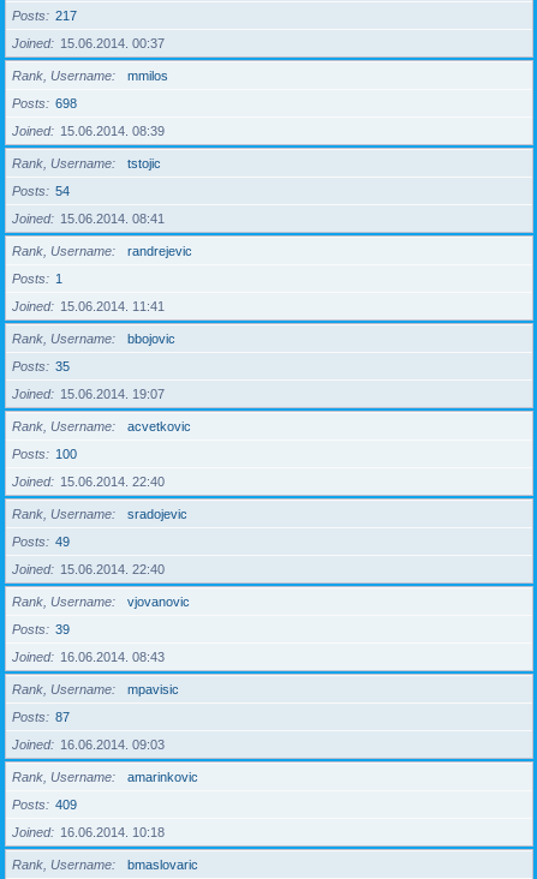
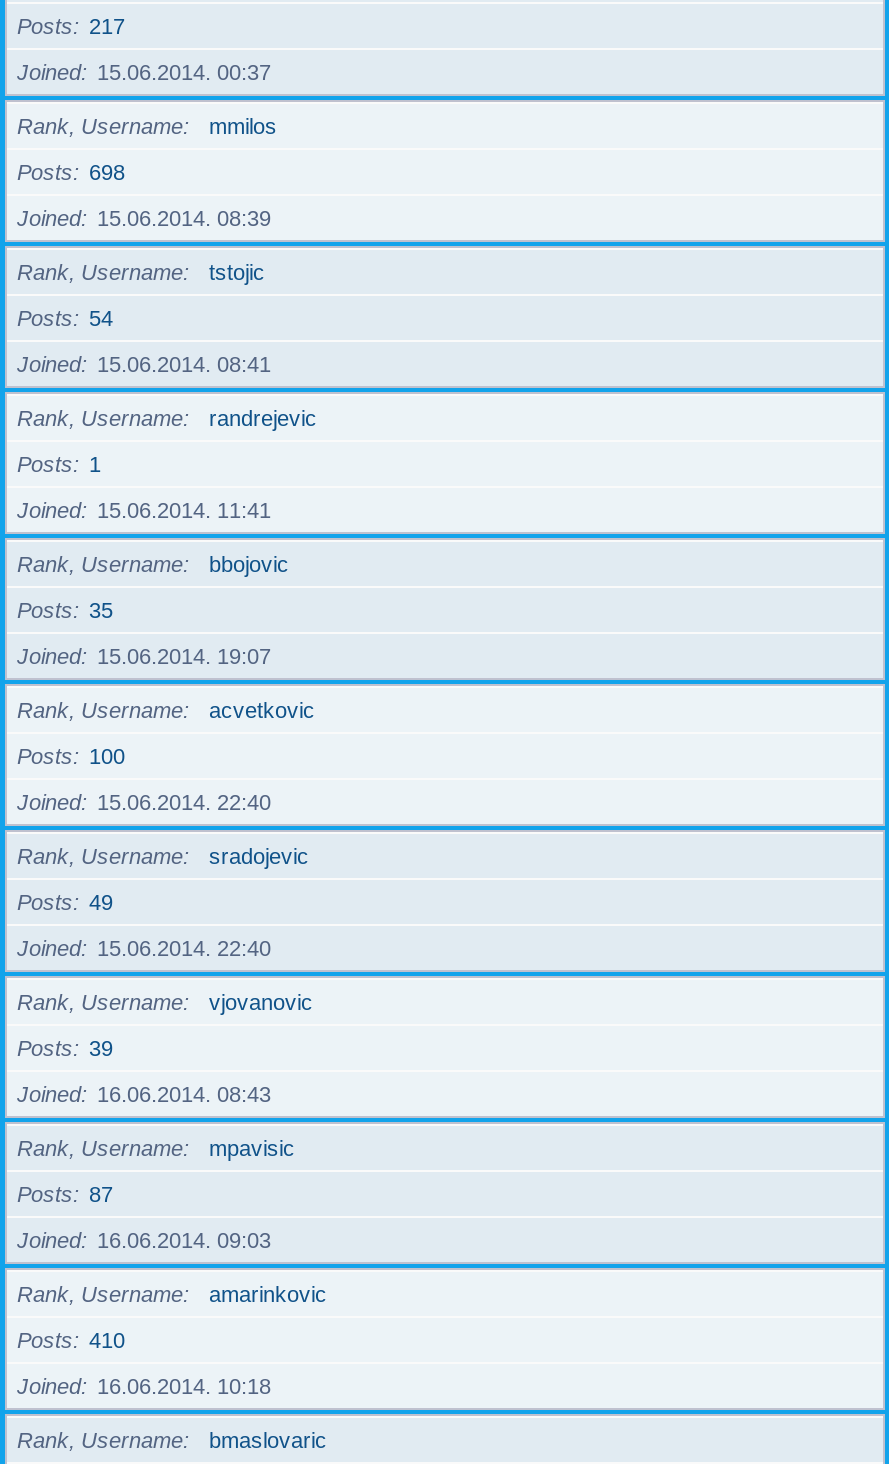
- Posts 409
+ Posts 410
